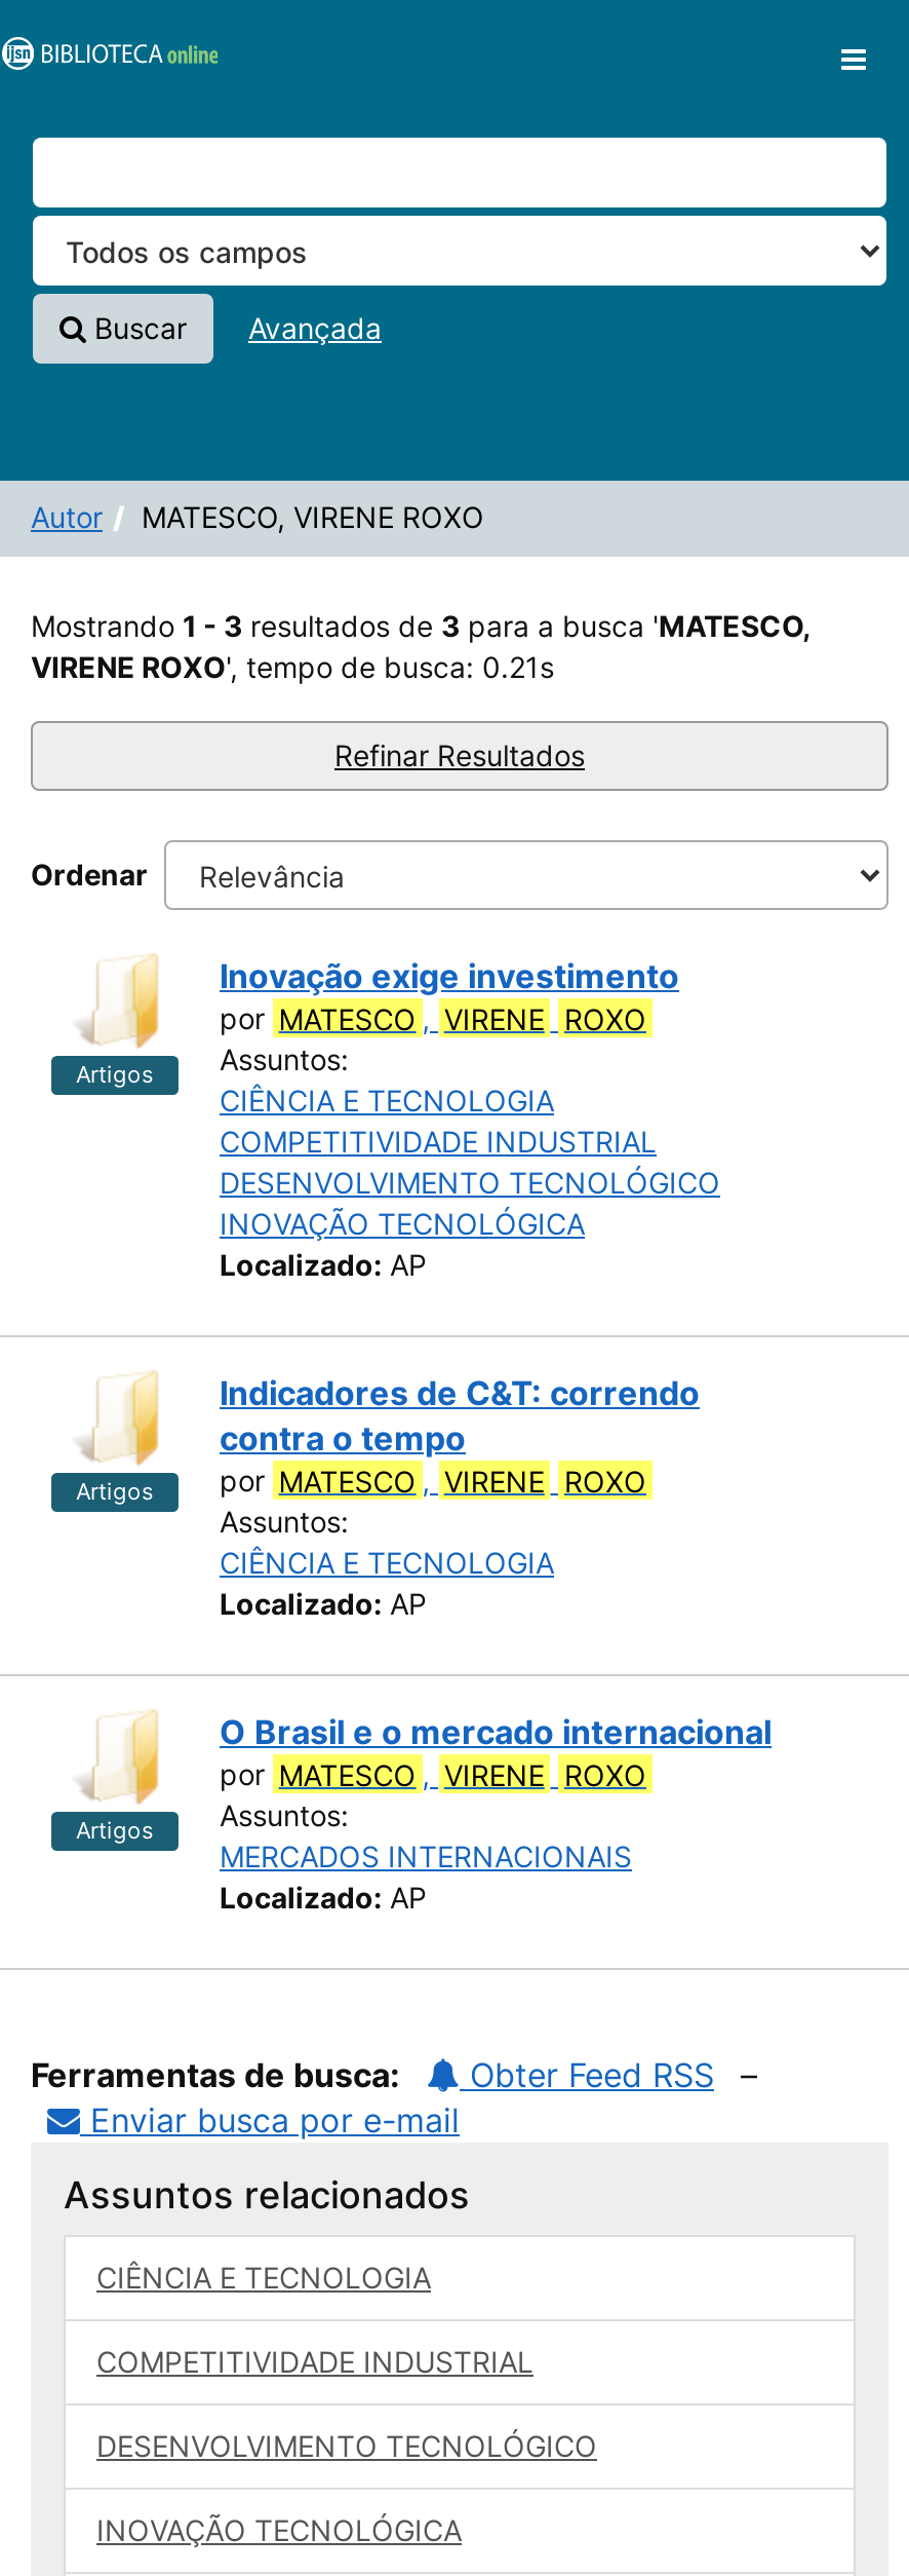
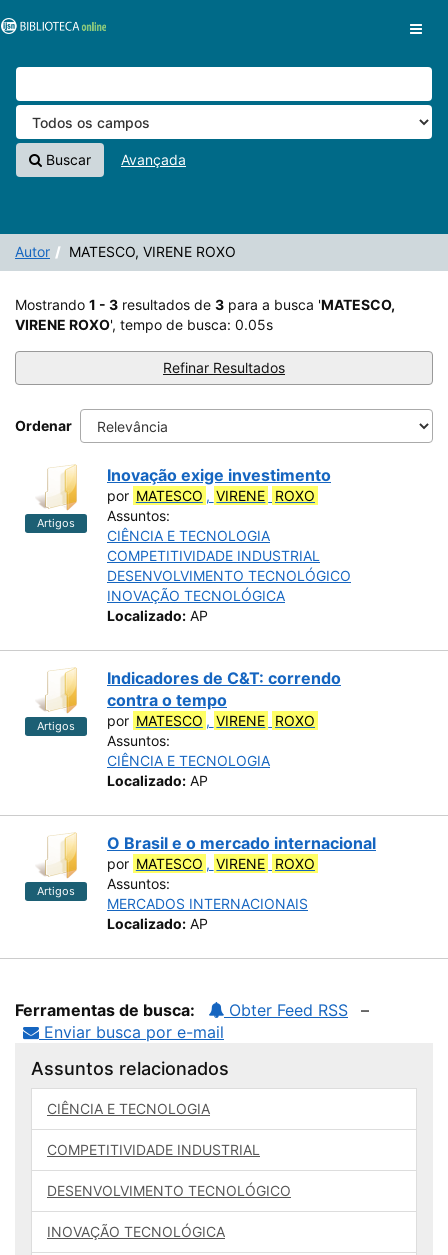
- VIRENE ROXO , tempo de busca: 0.21s
+ VIRENE ROXO , tempo de busca: 0.05s
